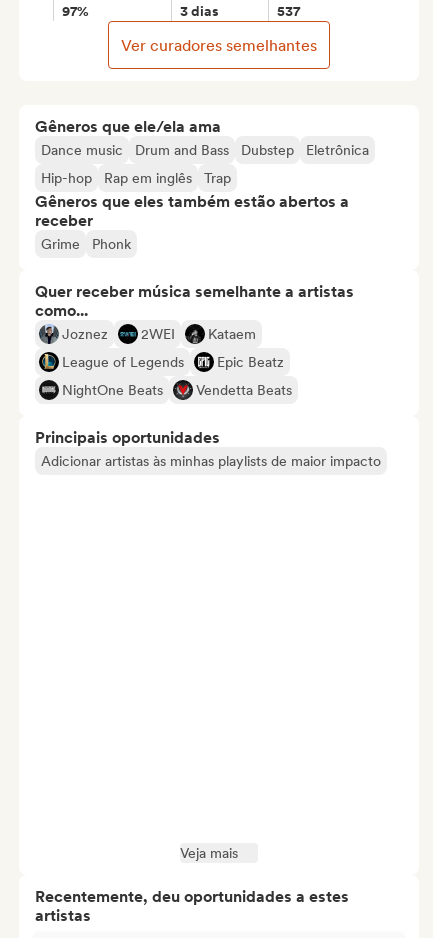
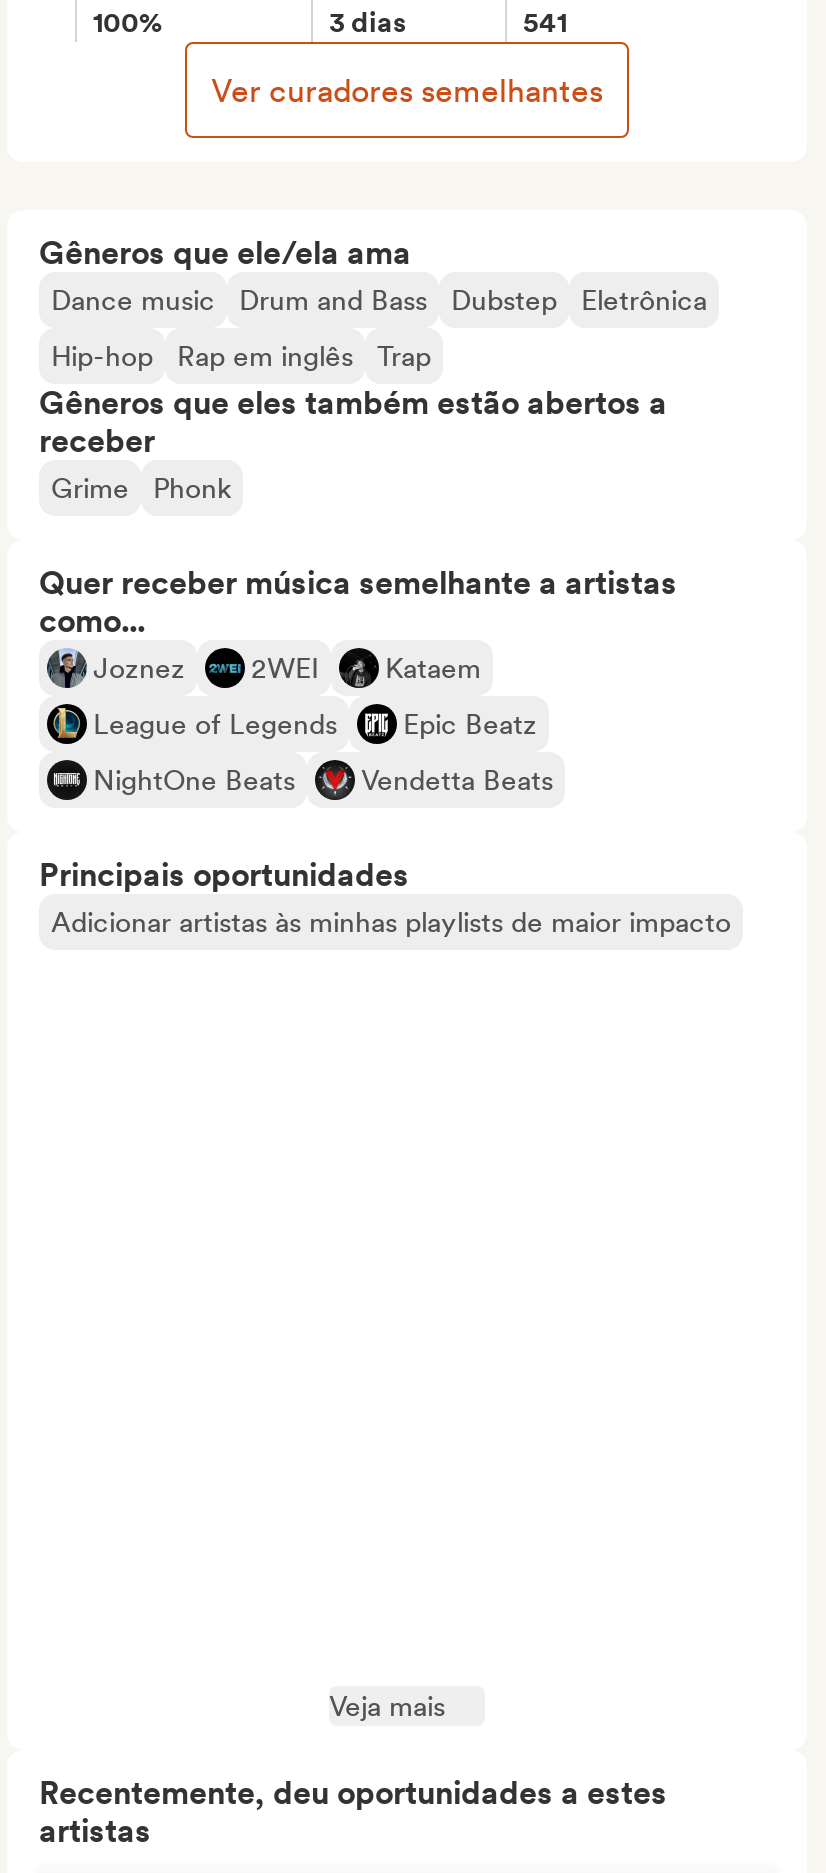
- 97%
+ 100%

- 537
+ 541
